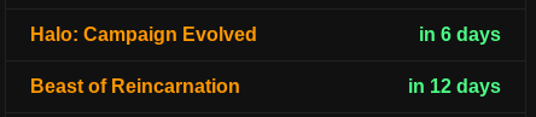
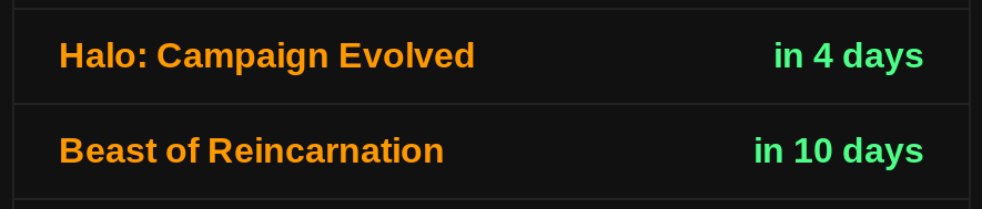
- in 6 days
+ in 4 days

- in 12 days
+ in 10 days
